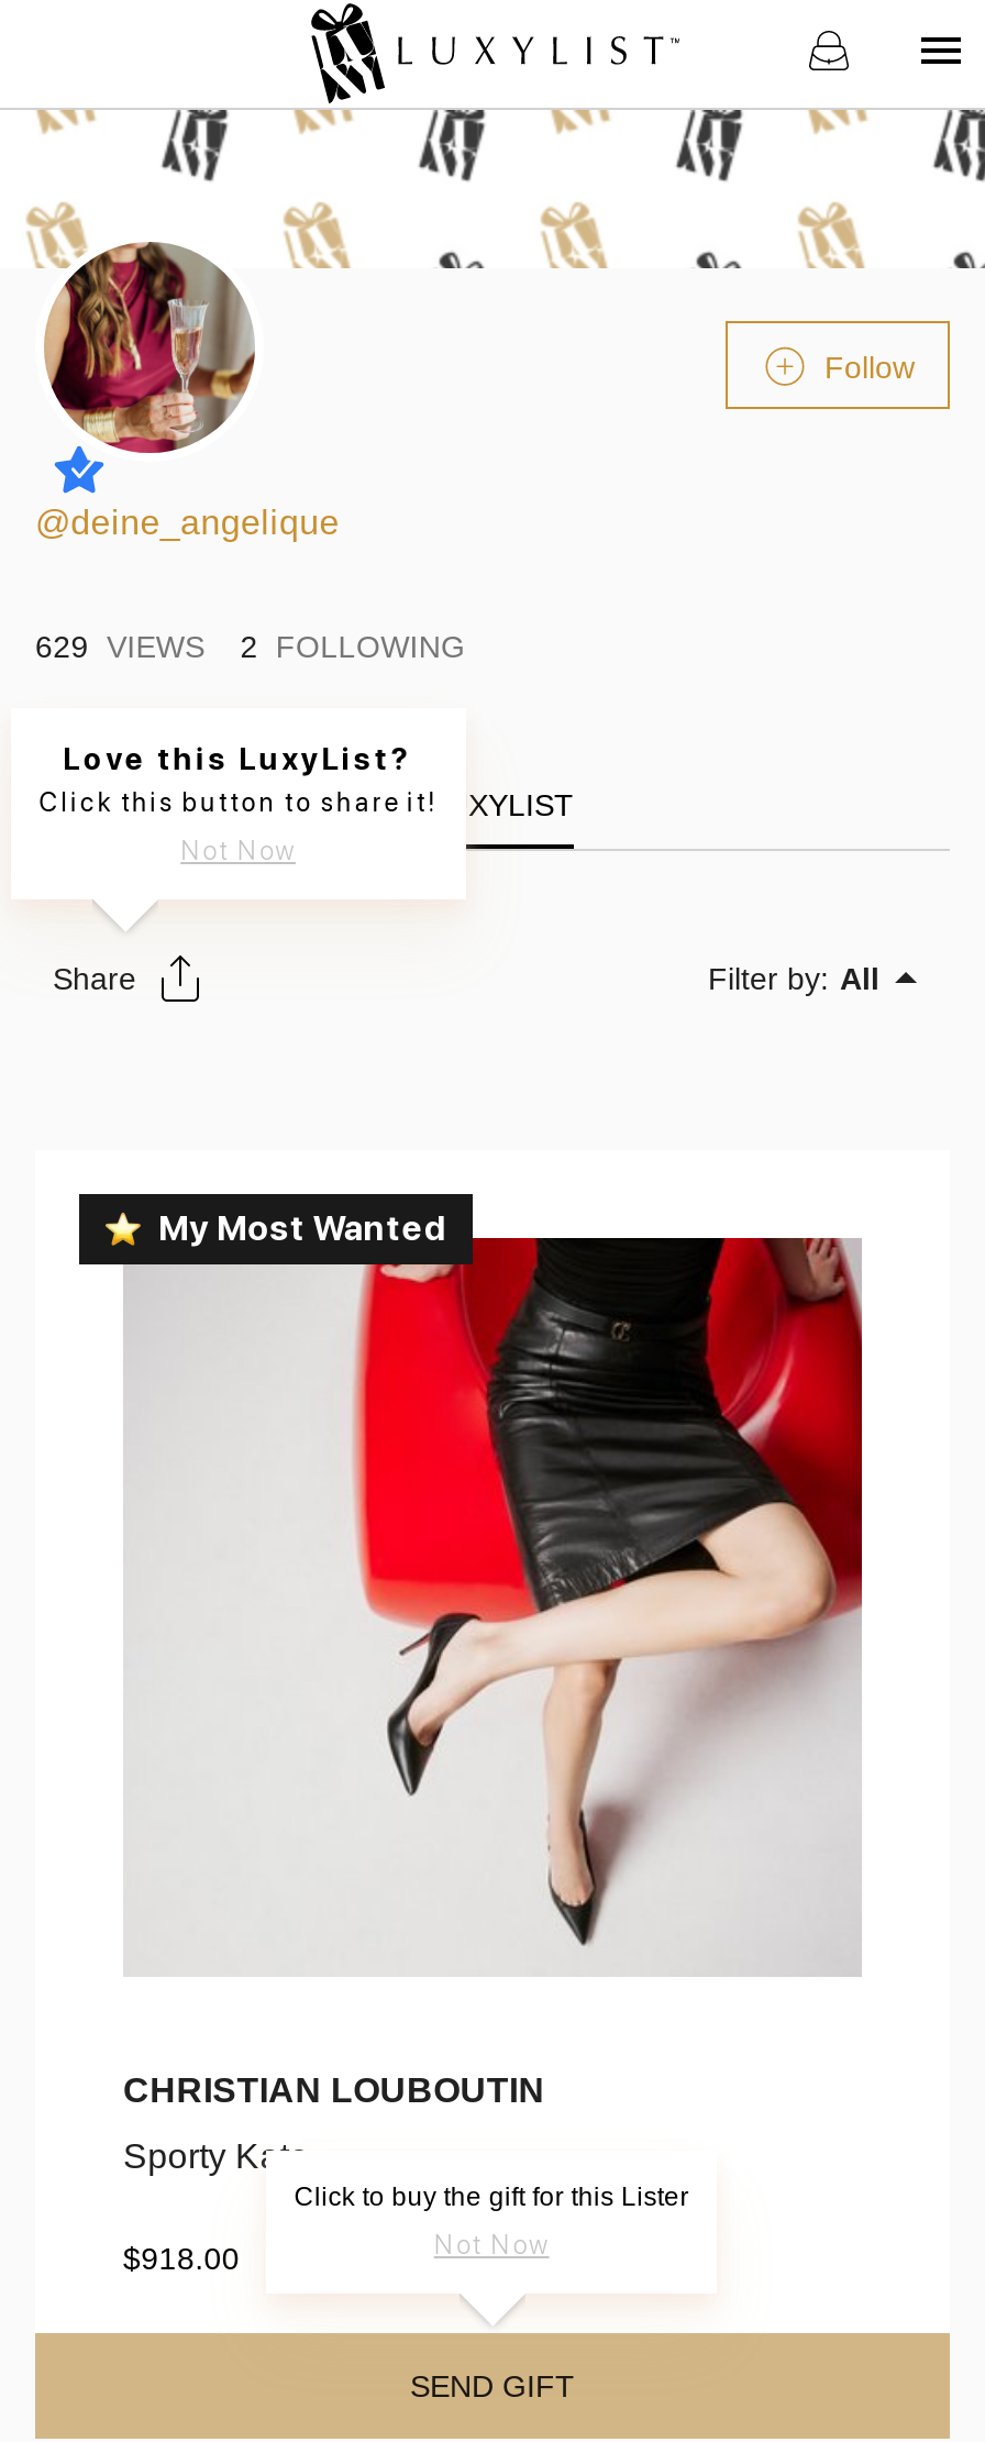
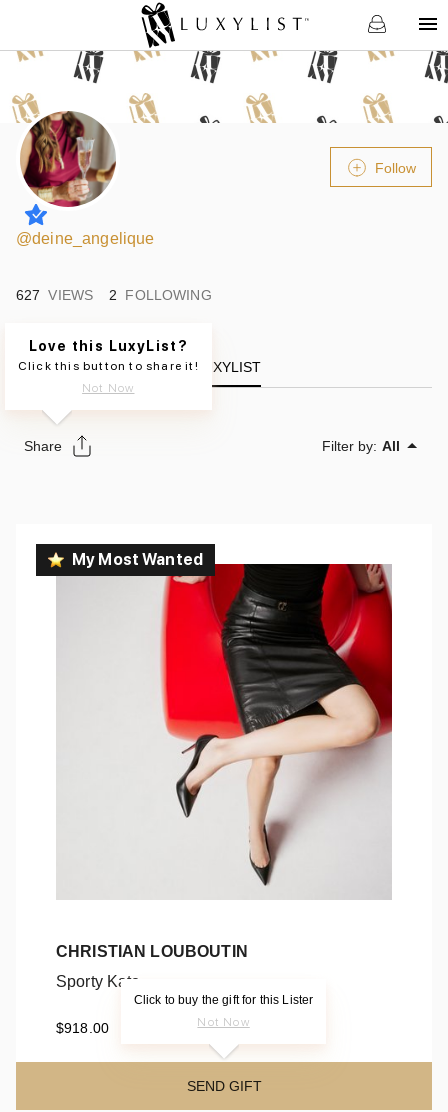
- 629 VIEWS 2 FOLLOWING
+ 627 VIEWS 2 FOLLOWING
